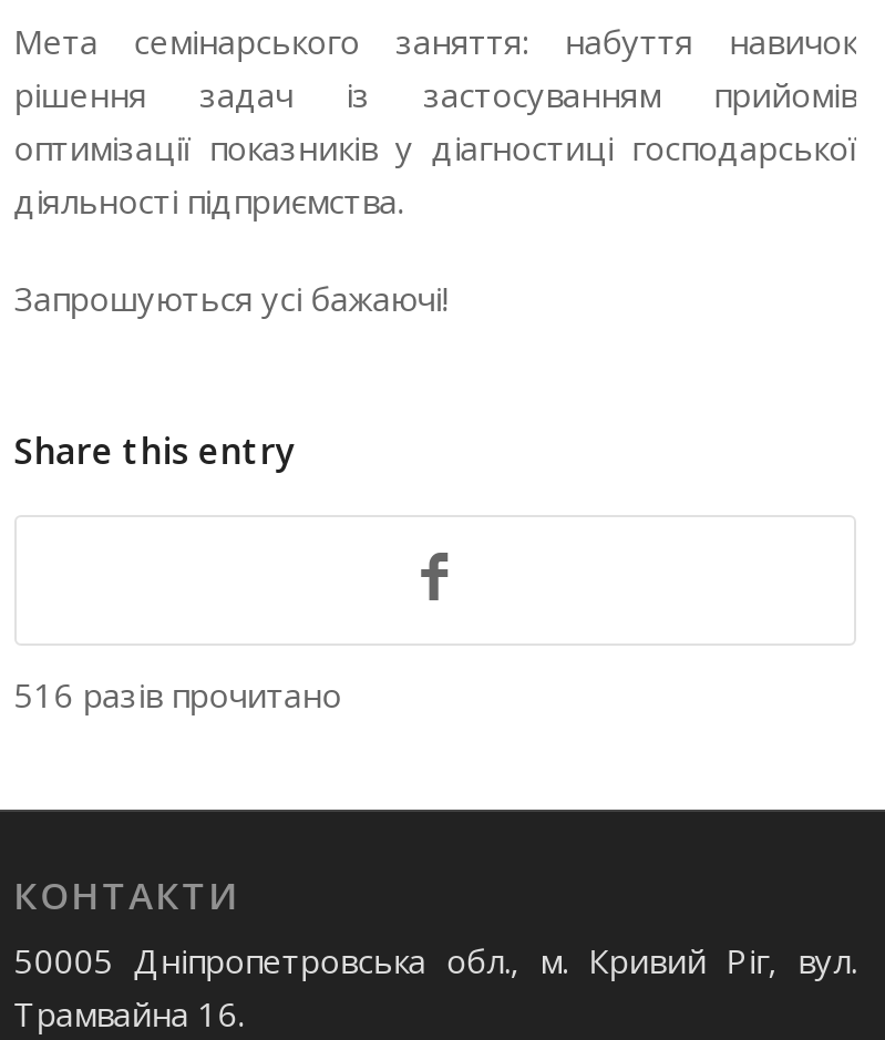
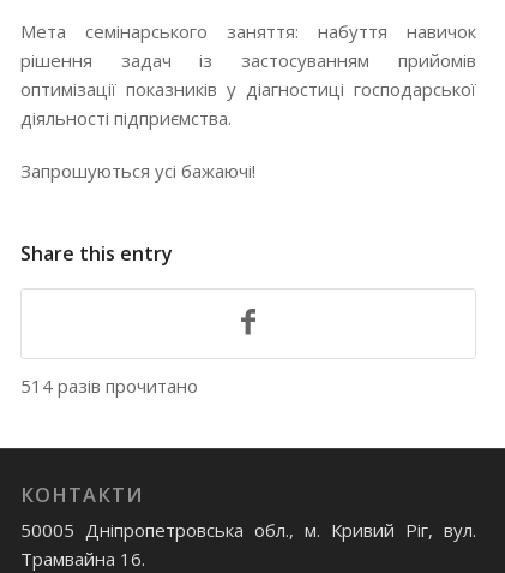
- 516 разів прочитано
+ 514 разів прочитано
